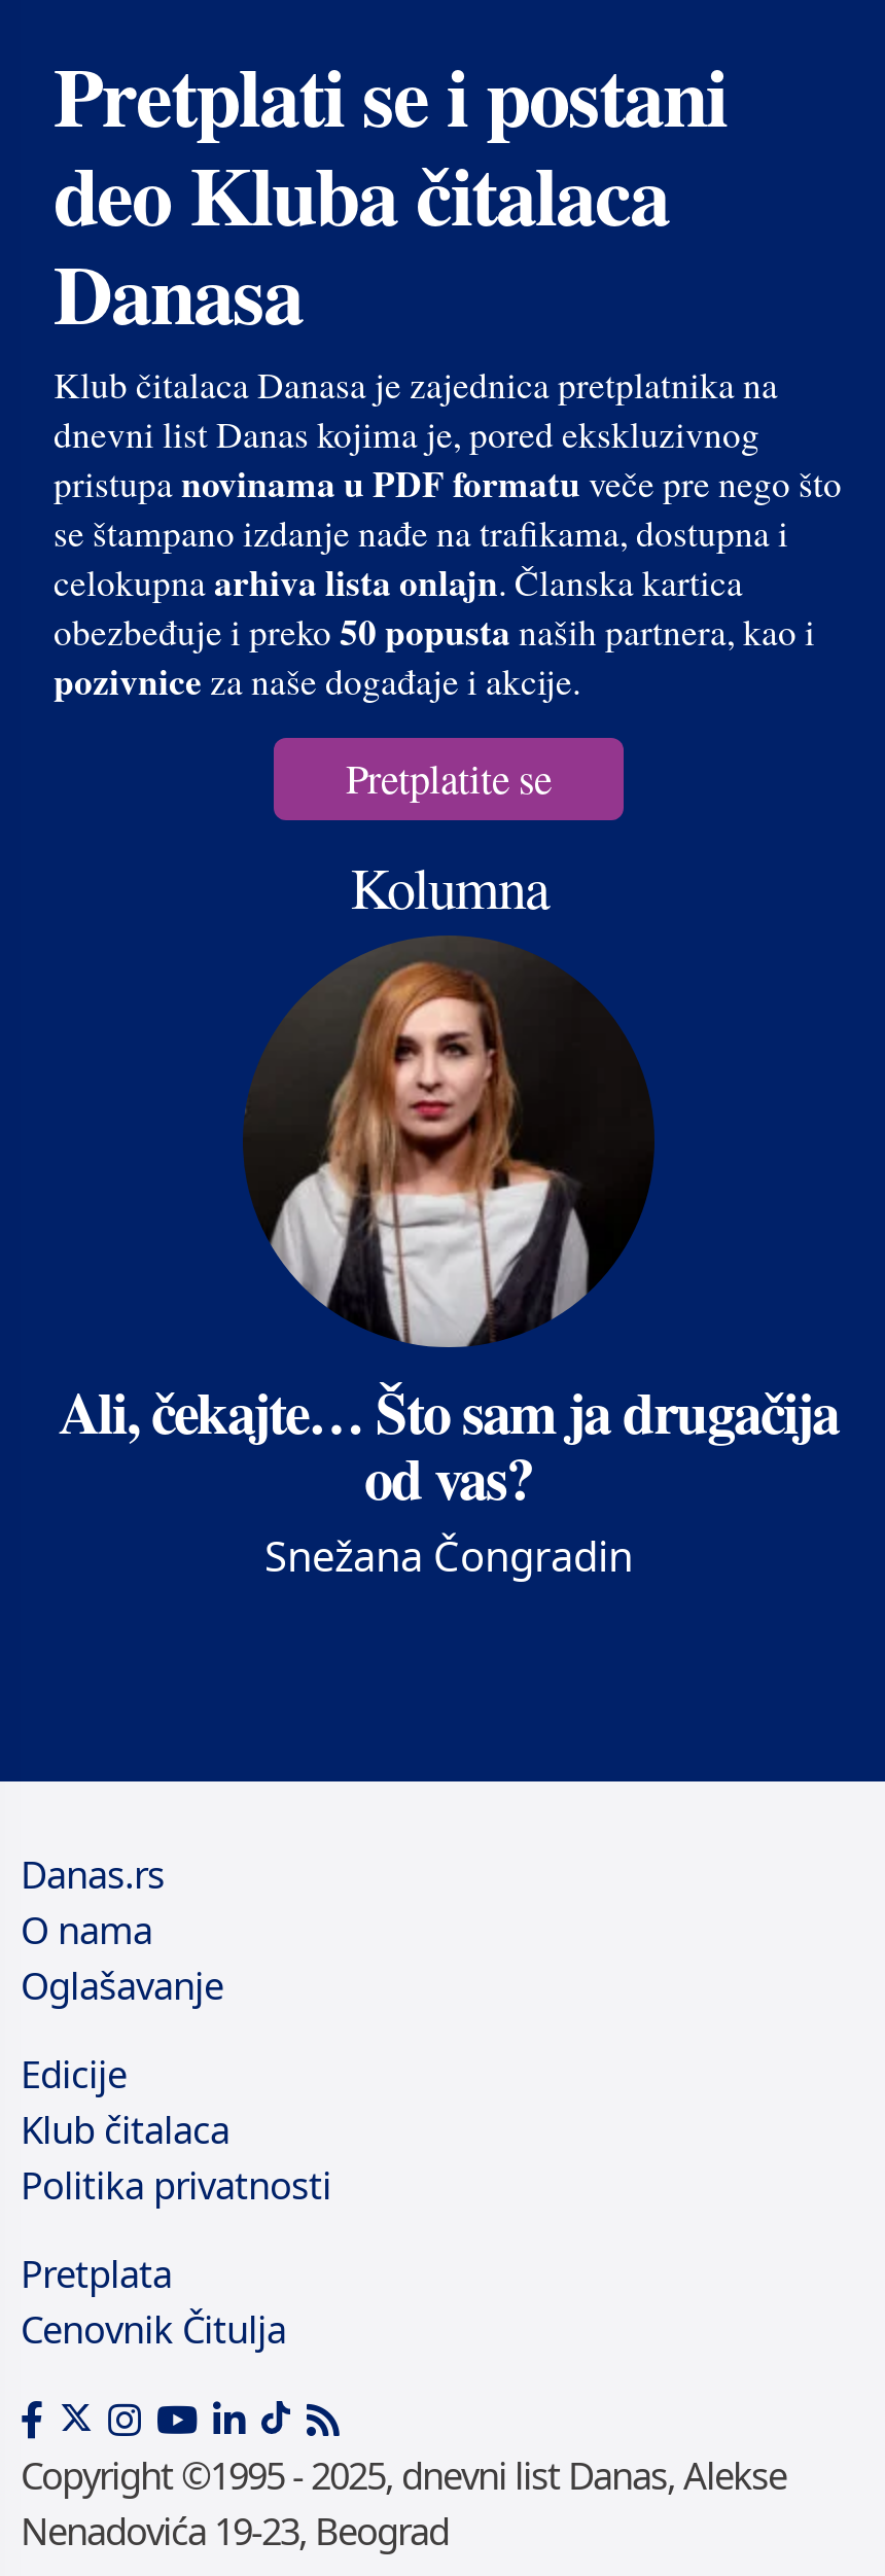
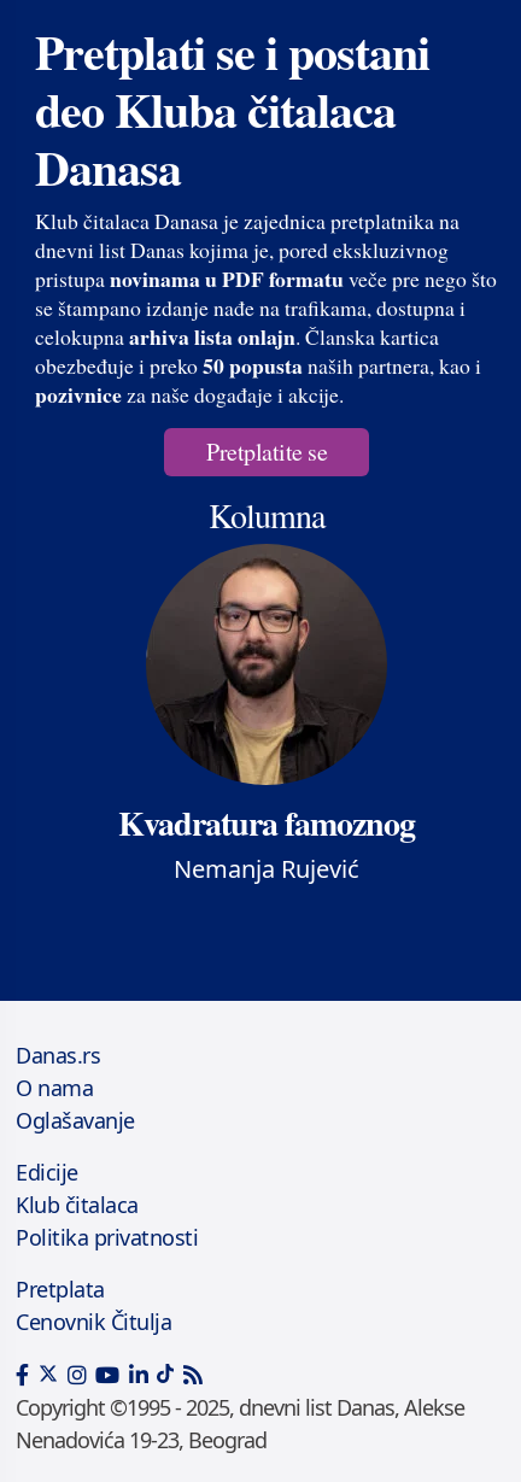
- [image]
- Ali, čekajte… Što sam ja drugačija
- od vas?
- Snežana Čongradin
+ [image]
+ Kvadratura famoznog
+ Nemanja Rujević
